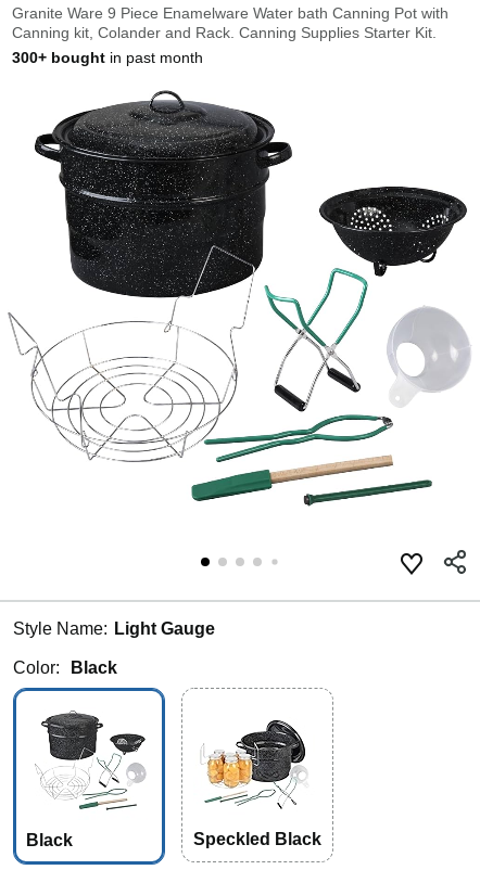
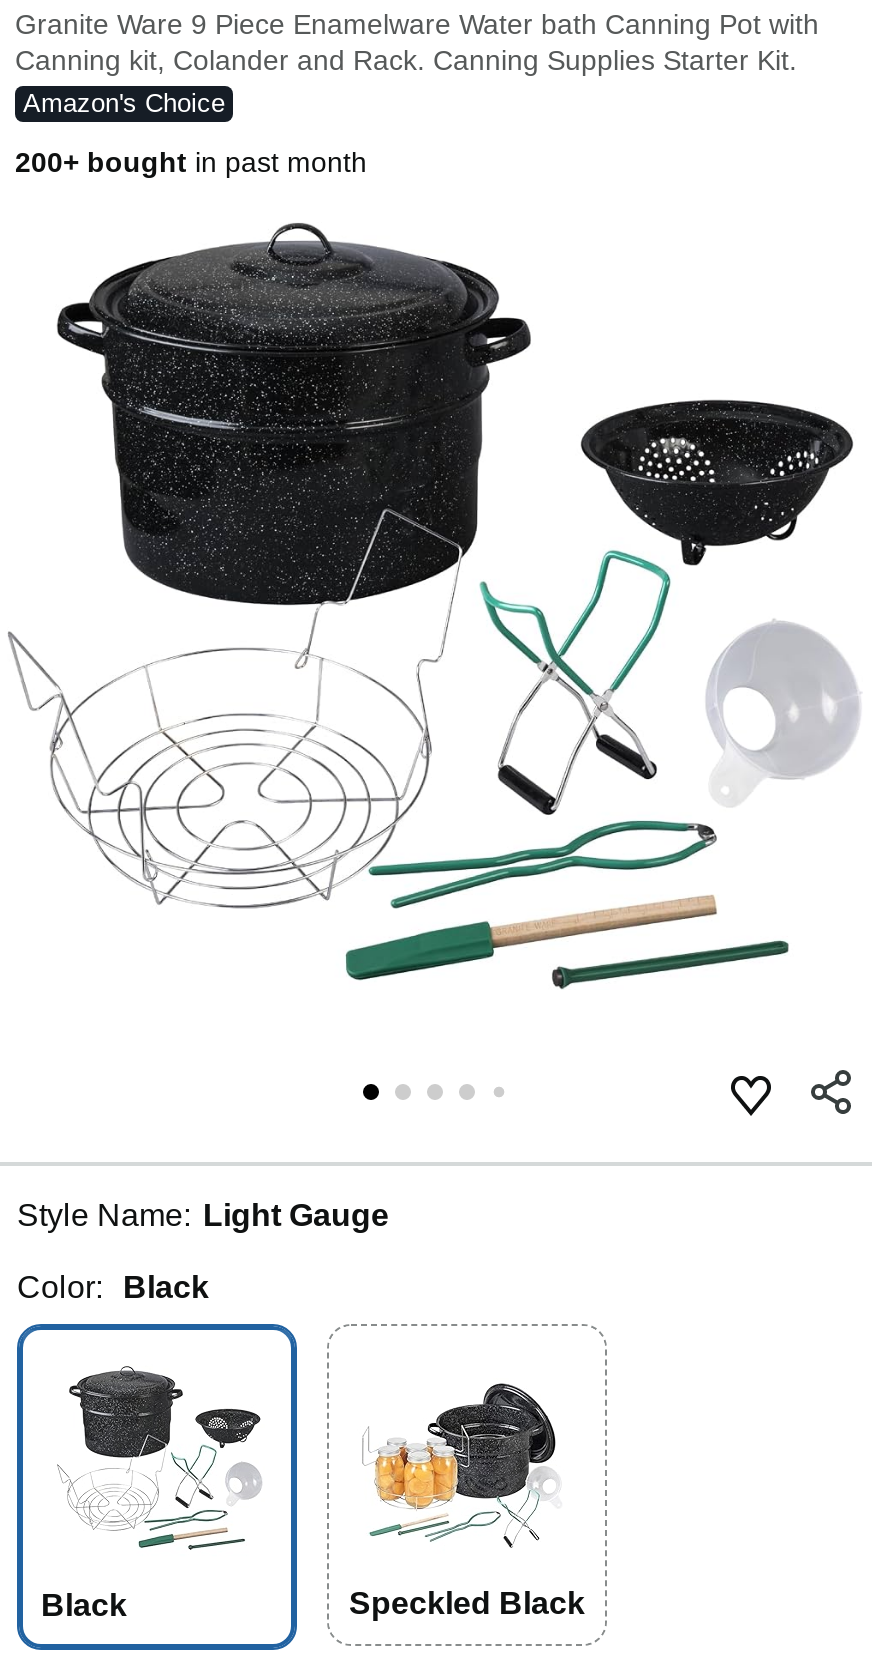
- 300+ bought in past month
+ Amazon's Choice
+ 200+ bought in past month
